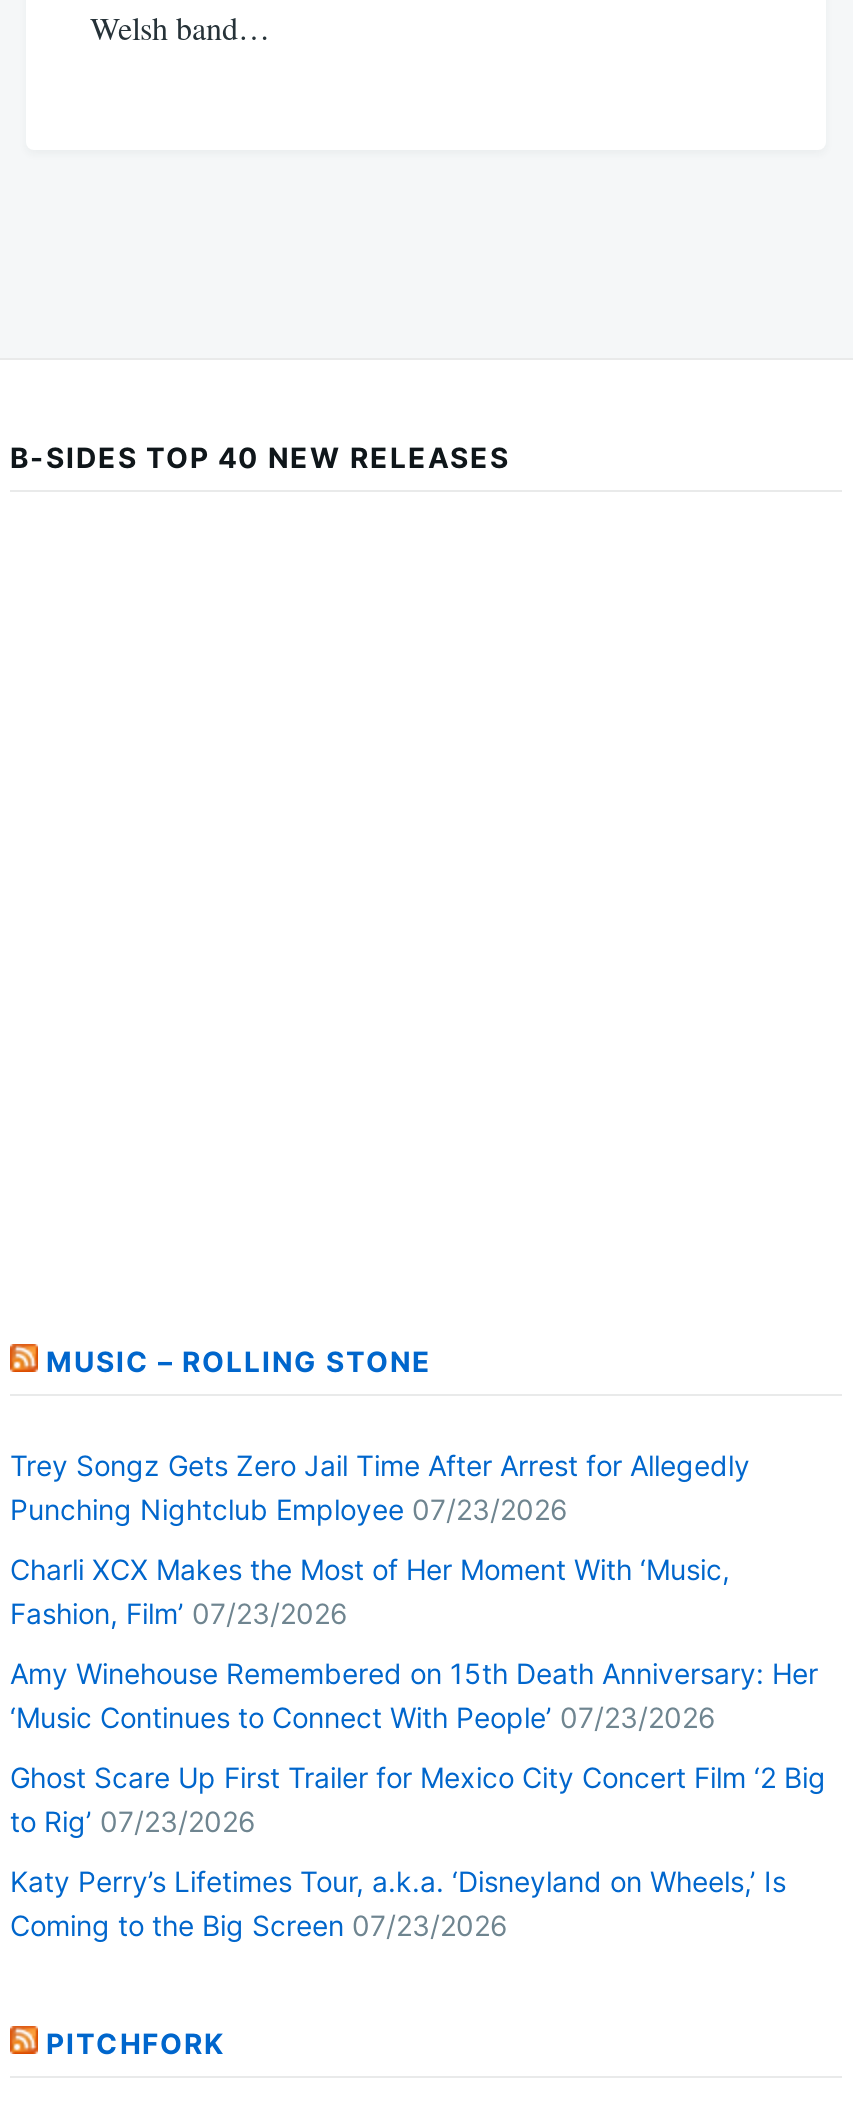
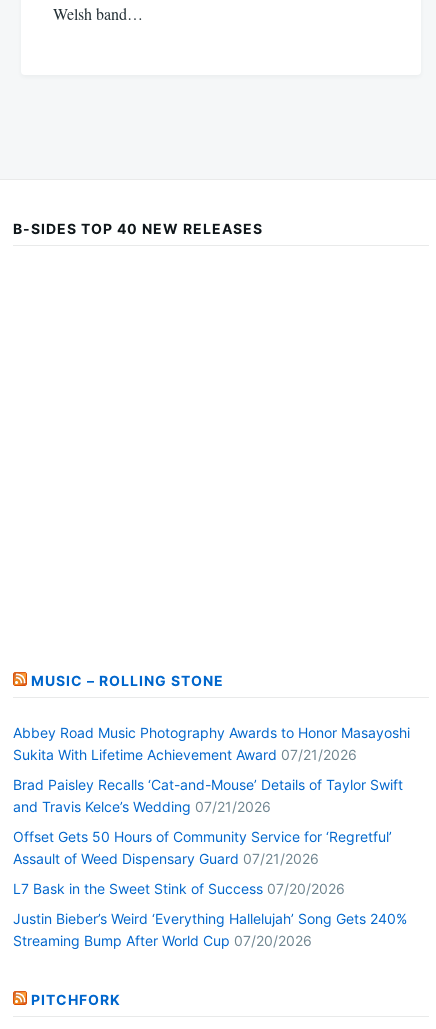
- Trey Songz Gets Zero Jail Time After Arrest for Allegedly
- Punching Nightclub Employee 07/23/2026
+ Abbey Road Music Photography Awards to Honor Masayoshi
+ Sukita With Lifetime Achievement Award 07/21/2026

- Charli XCX Makes the Most of Her Moment With ‘Music,
- Fashion, Film’ 07/23/2026
+ Brad Paisley Recalls ‘Cat-and-Mouse’ Details of Taylor Swift
+ and Travis Kelce’s Wedding 07/21/2026

- Amy Winehouse Remembered on 15th Death Anniversary: Her
- ‘Music Continues to Connect With People’ 07/23/2026
+ Offset Gets 50 Hours of Community Service for ‘Regretful’
+ Assault of Weed Dispensary Guard 07/21/2026

- Ghost Scare Up First Trailer for Mexico City Concert Film ‘2 Big
- to Rig’ 07/23/2026
+ L7 Bask in the Sweet Stink of Success 07/20/2026

- Katy Perry’s Lifetimes Tour, a.k.a. ‘Disneyland on Wheels,’ Is
- Coming to the Big Screen 07/23/2026
+ Justin Bieber’s Weird ‘Everything Hallelujah’ Song Gets 240%
+ Streaming Bump After World Cup 07/20/2026
